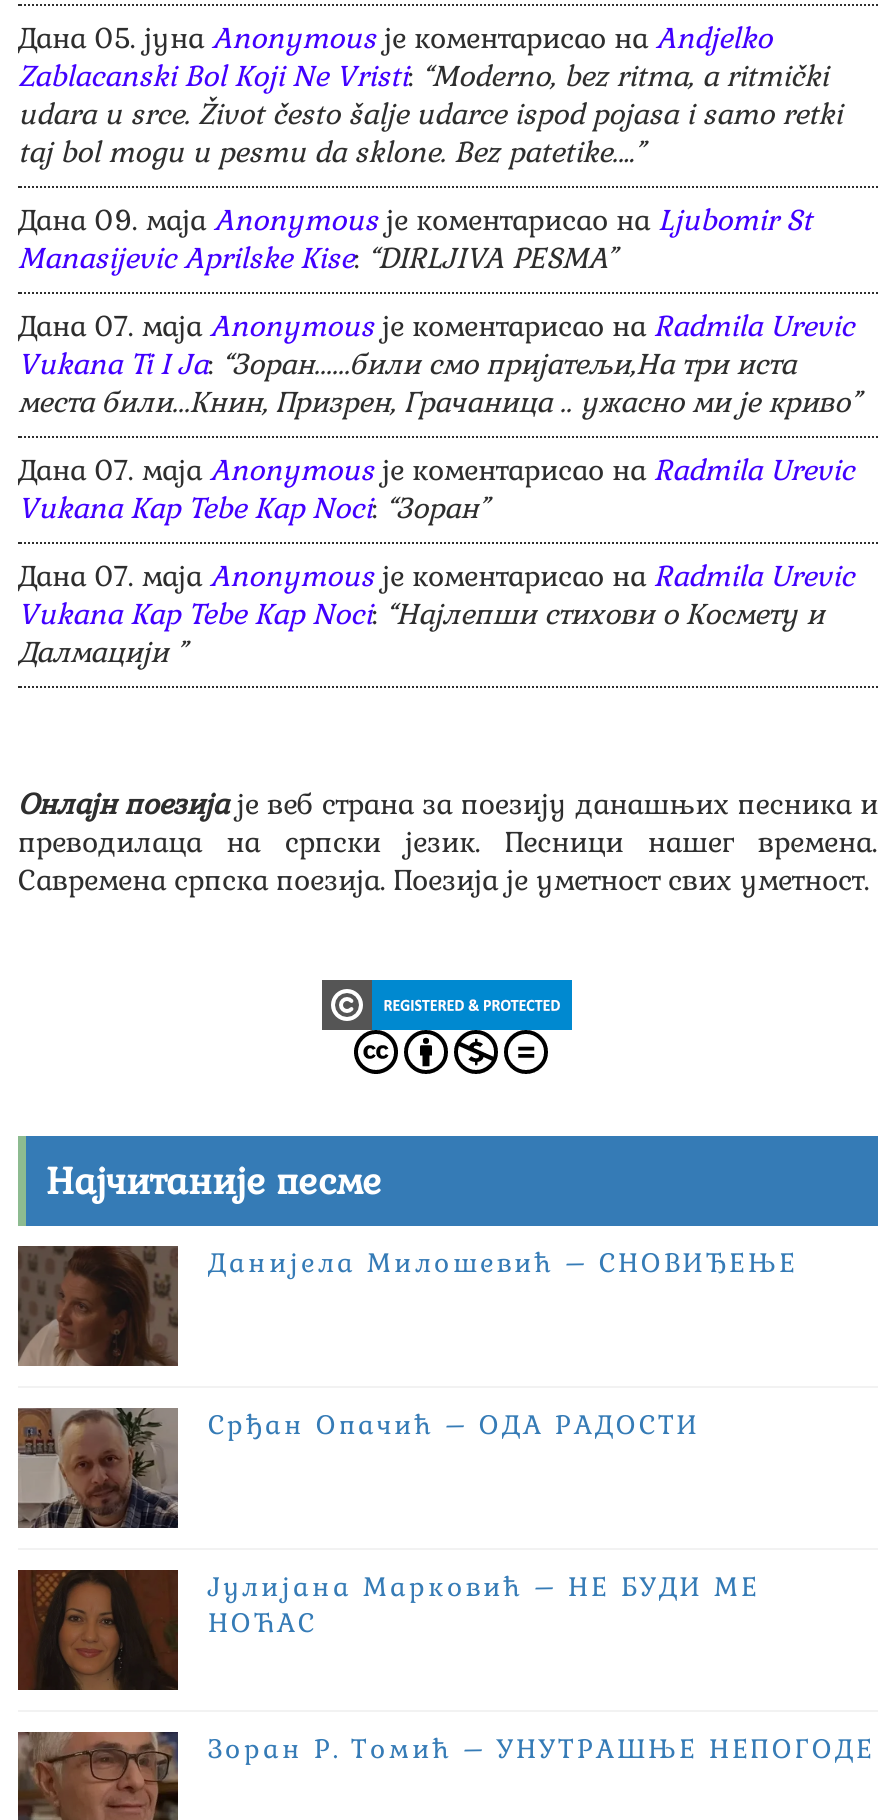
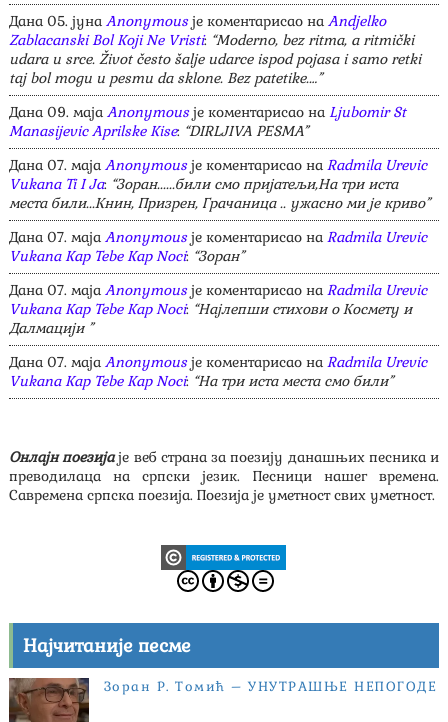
+ Дана 07. маја Anonymous је коментарисао на Radmila Urevic
+ Vukana Kap Tebe Kap Noci: “На три иста места смо били”

moved down: [image] | Онлајн поезија је веб страна за поезију данашњих песника и | преводилаца на српски језик. Песници нашег времена. | Савремена српска поезија. Поезија је уметност свих уметност. | Најчитаније песме

- [image]
- Данијела Милошевић – СНОВИЂЕЊЕ

- [image]
- Срђан Опачић – ОДА РАДОСТИ

- [image]
- Јулијана Марковић – НЕ БУДИ МЕ
- НОЋАС
